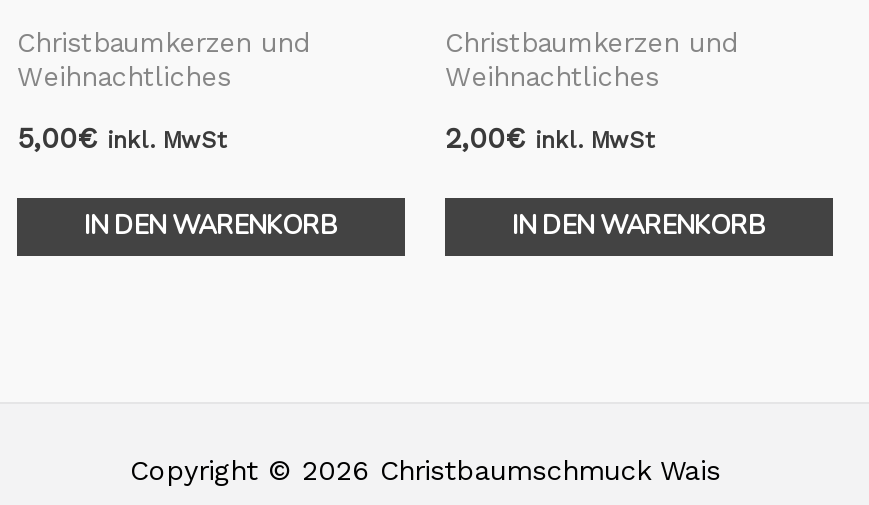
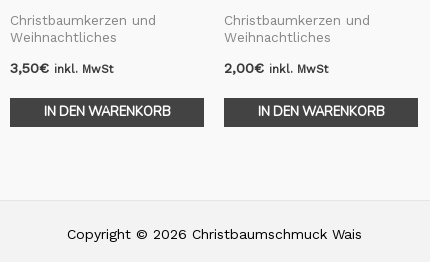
- 5,00€ inkl. MwSt
+ 3,50€ inkl. MwSt
